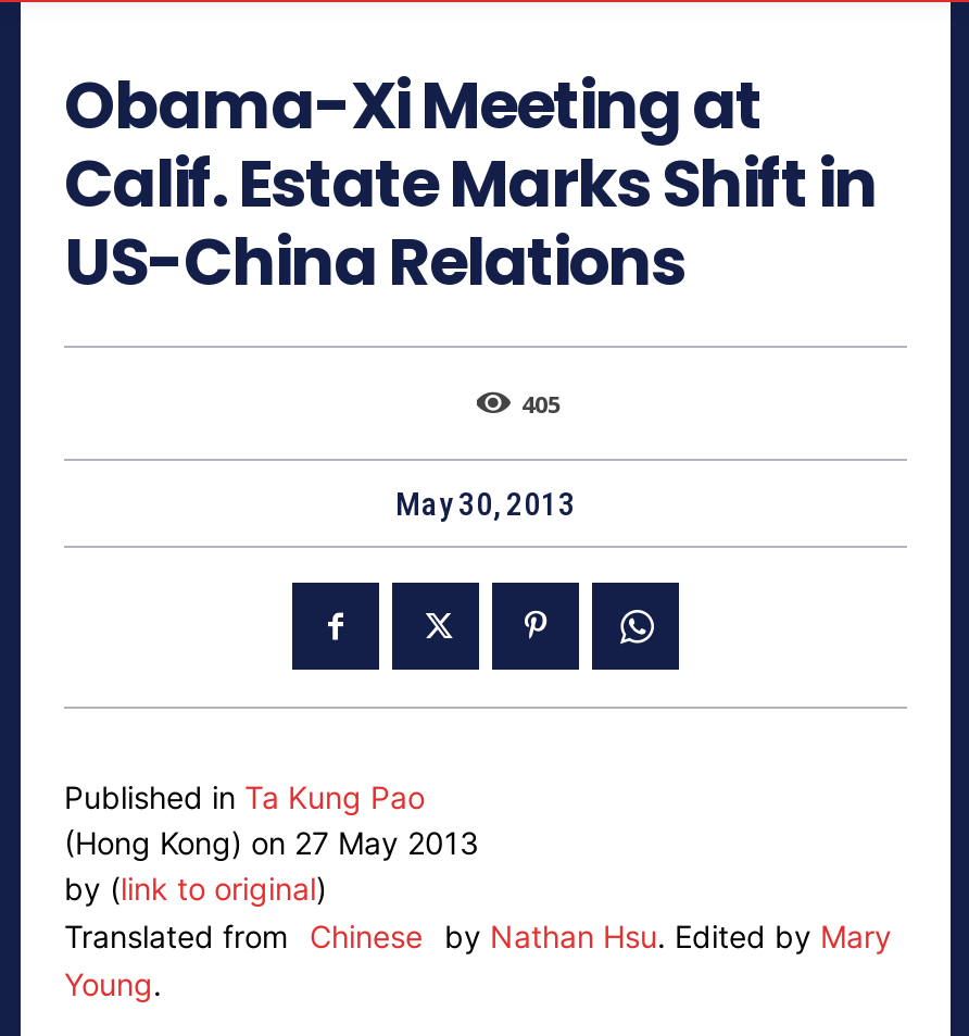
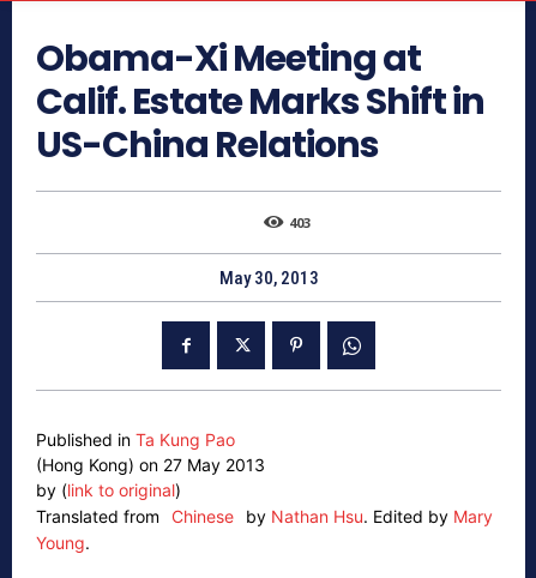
- 405
+ 403
